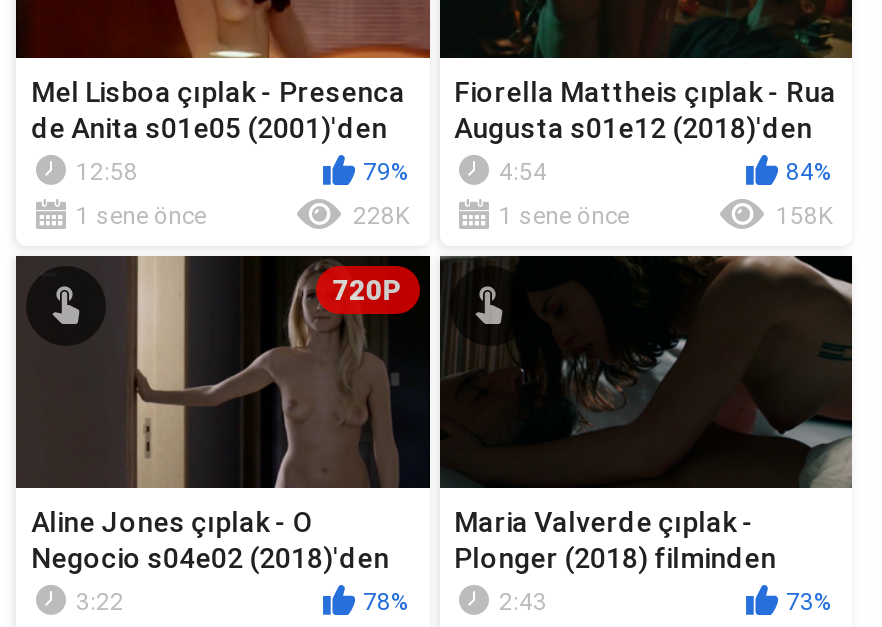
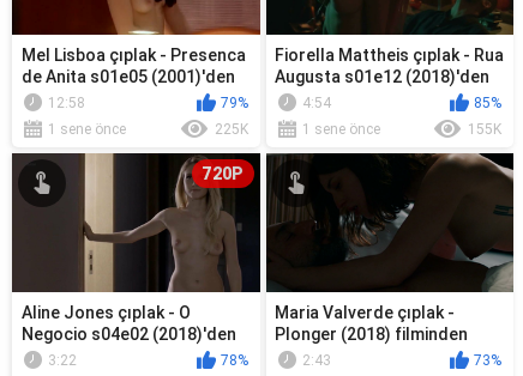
- 84%
+ 85%

- 228K
+ 225K

- 158K
+ 155K
